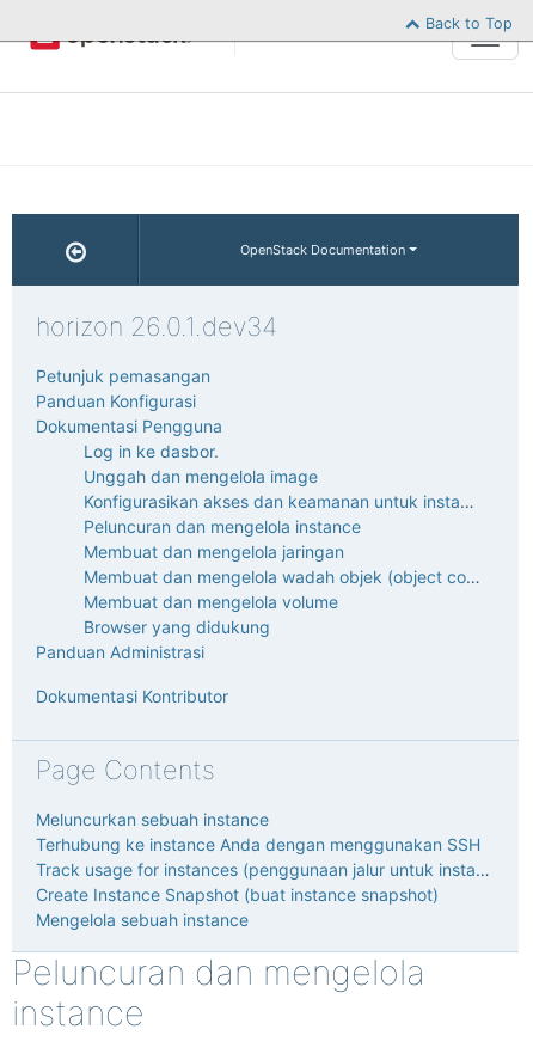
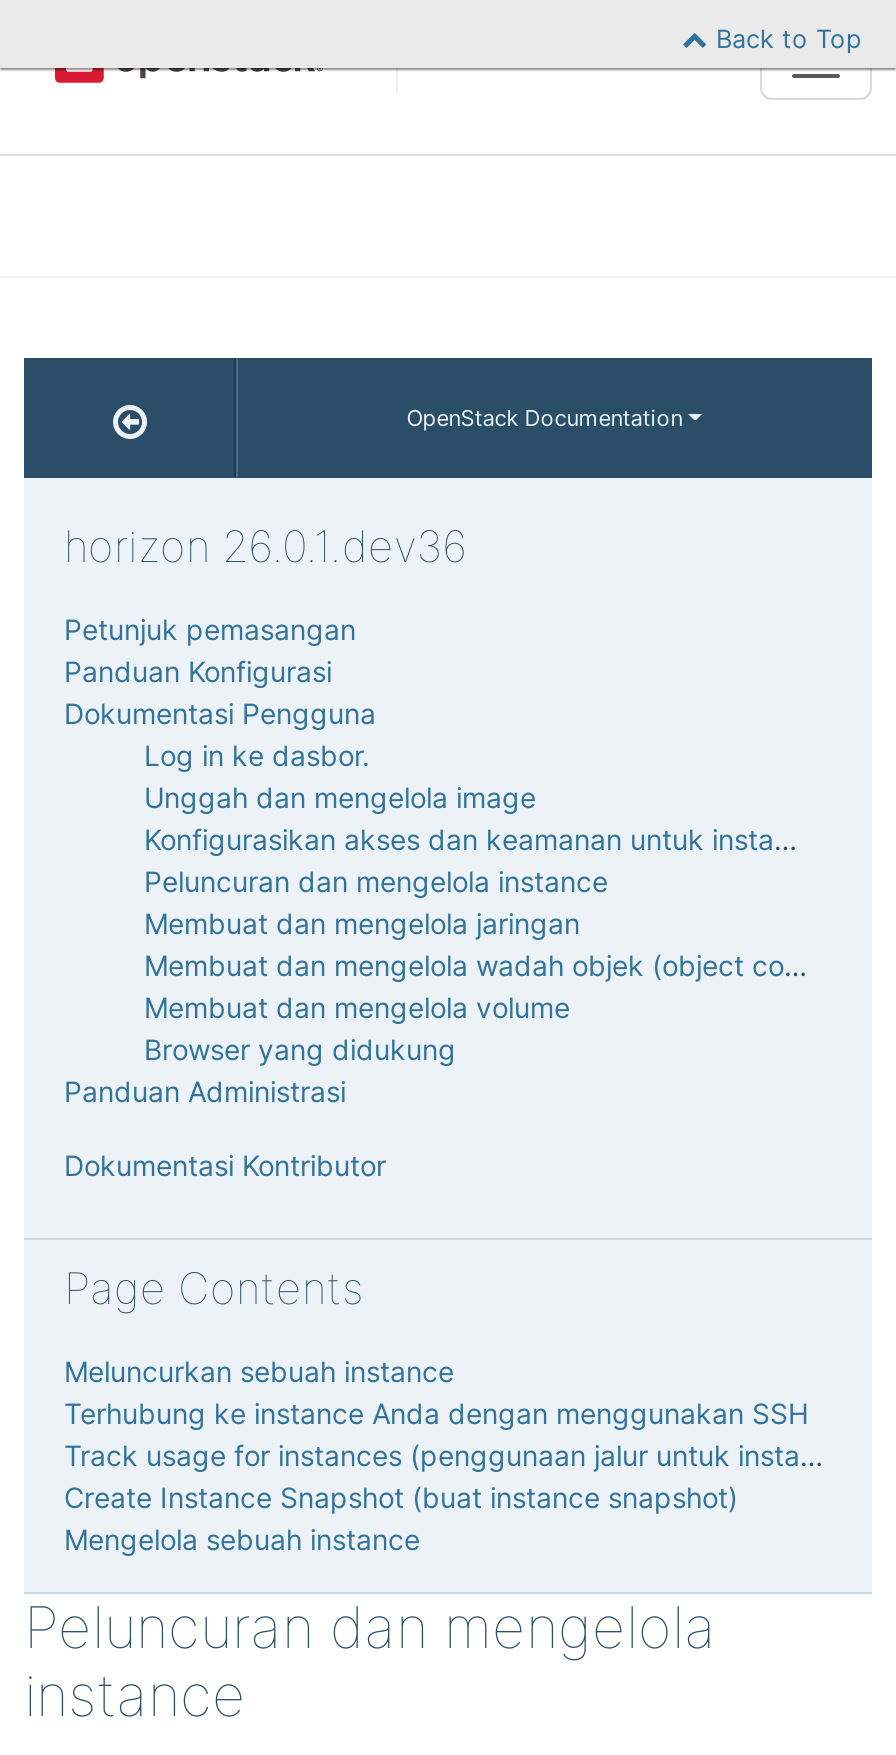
- horizon 26.0.1.dev34
+ horizon 26.0.1.dev36
